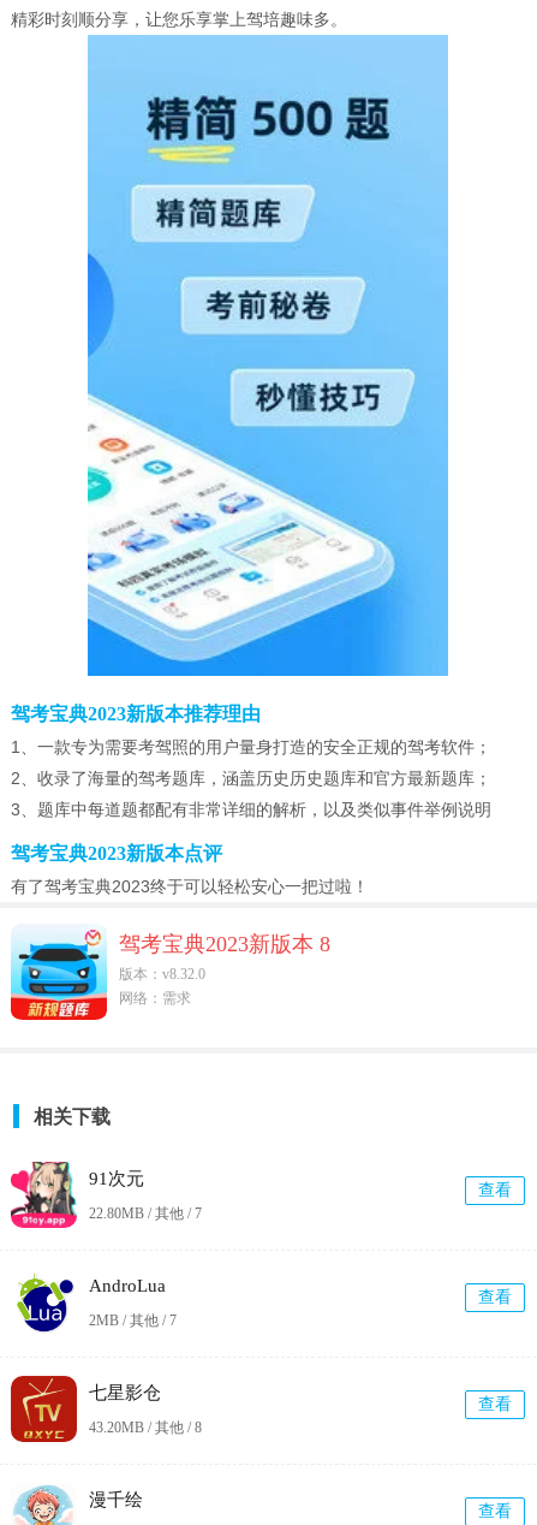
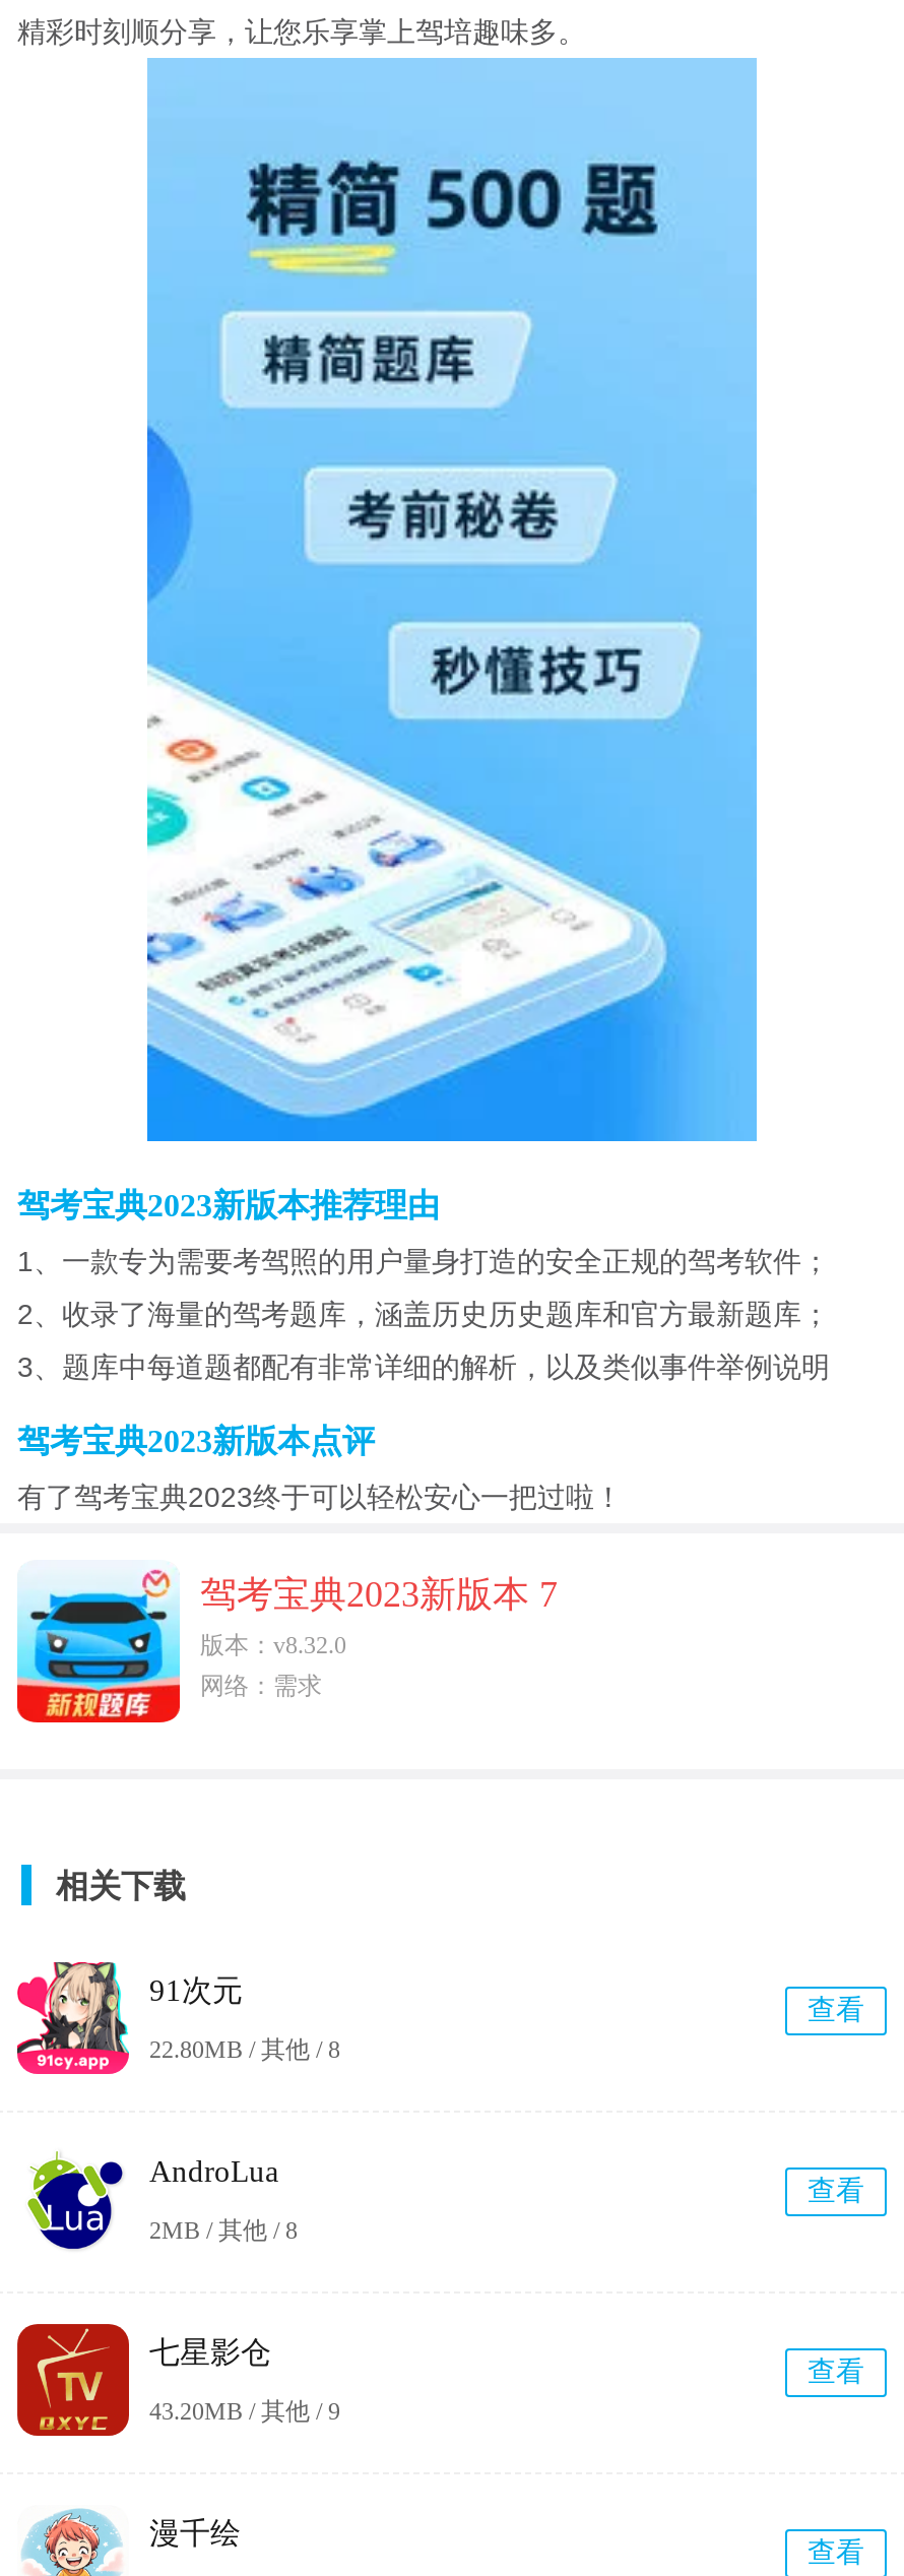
- 驾考宝典2023新版本 8
+ 驾考宝典2023新版本 7

- 22.80MB / 其他 / 7
+ 22.80MB / 其他 / 8

- 2MB / 其他 / 7
+ 2MB / 其他 / 8

- 43.20MB / 其他 / 8
+ 43.20MB / 其他 / 9
